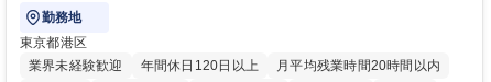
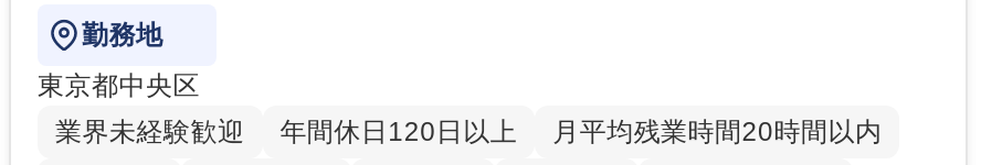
- 東京都港区
+ 東京都中央区
